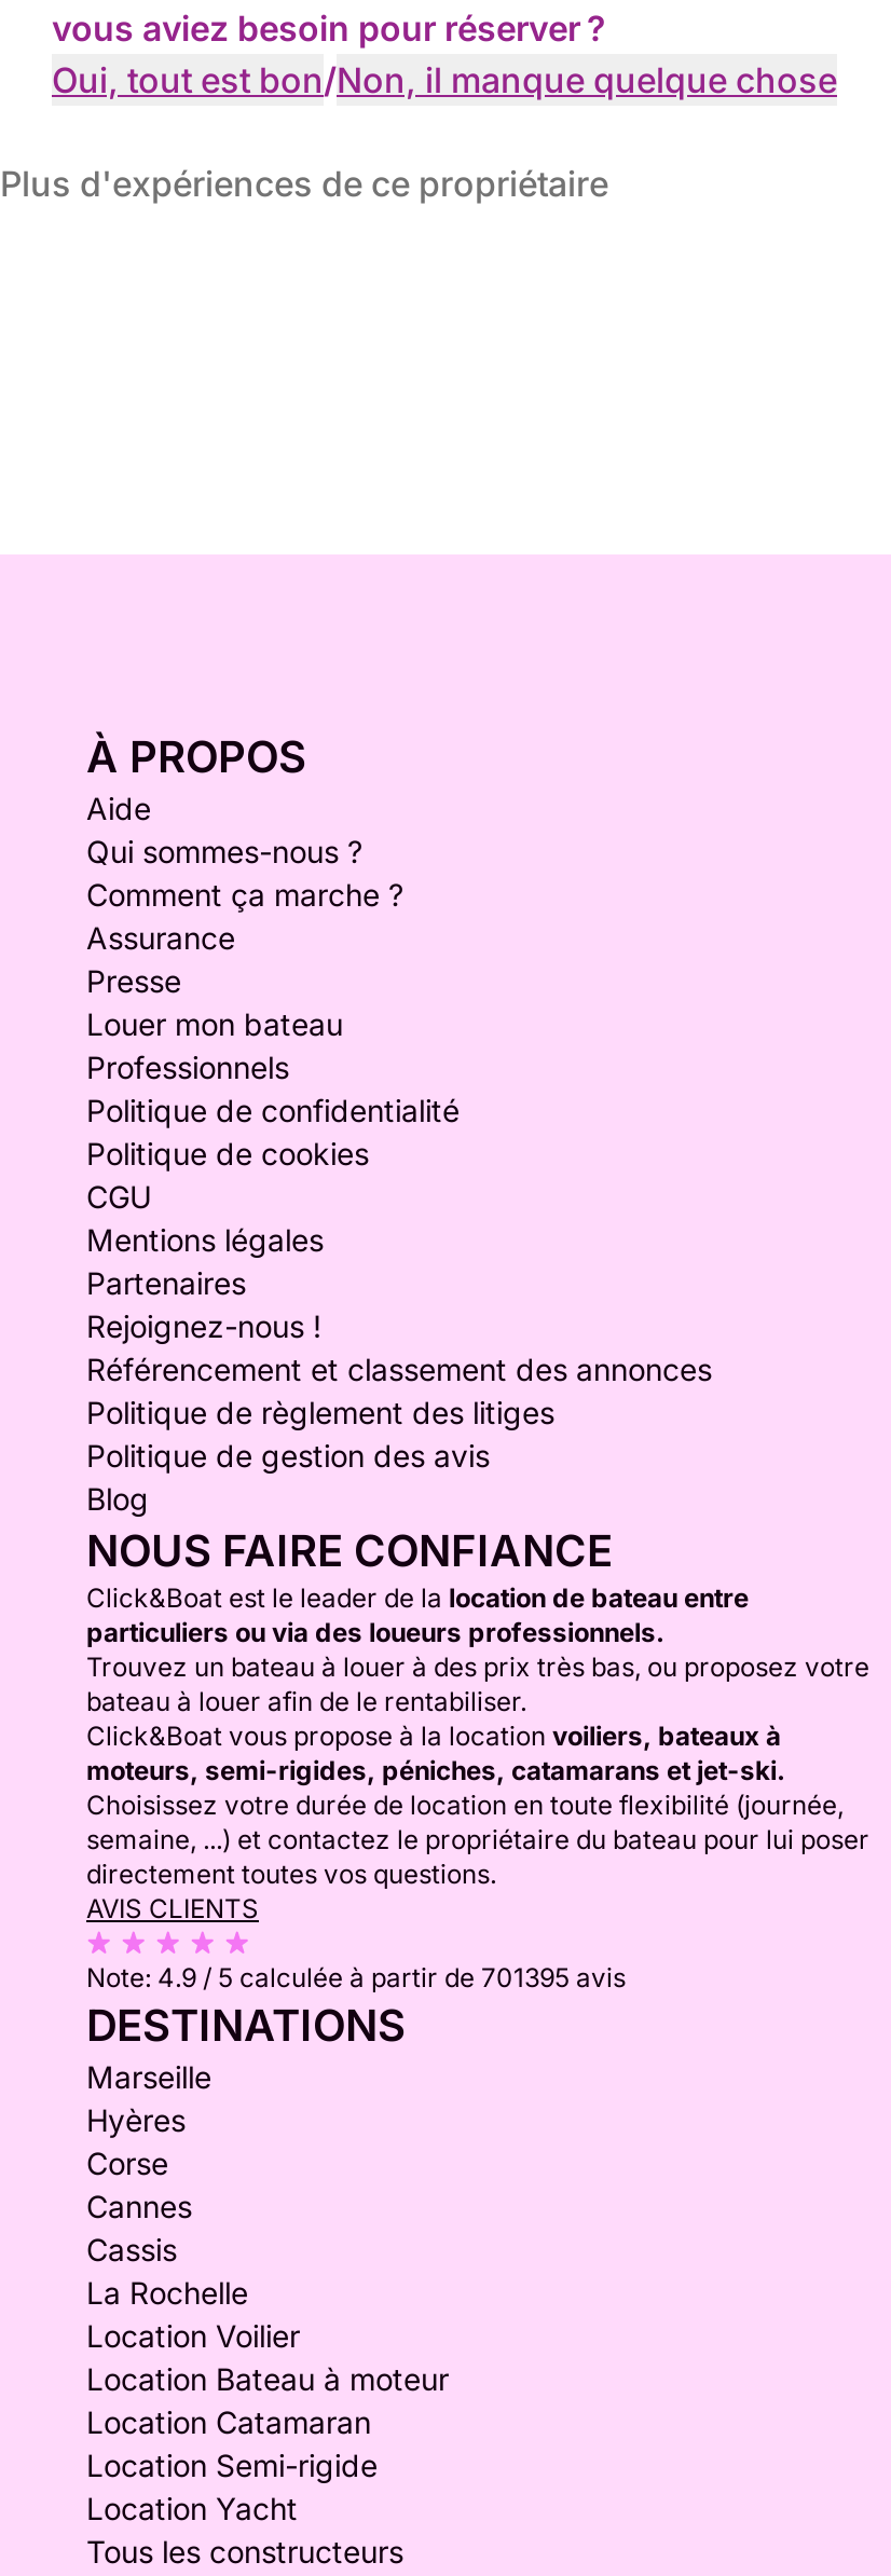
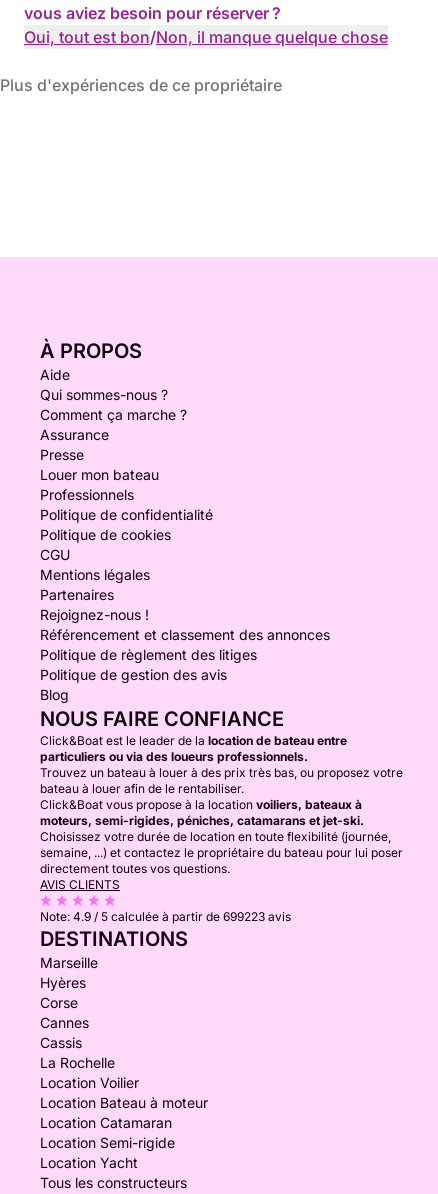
- Note: 4.9 / 5 calculée à partir de 701395 avis
+ Note: 4.9 / 5 calculée à partir de 699223 avis
